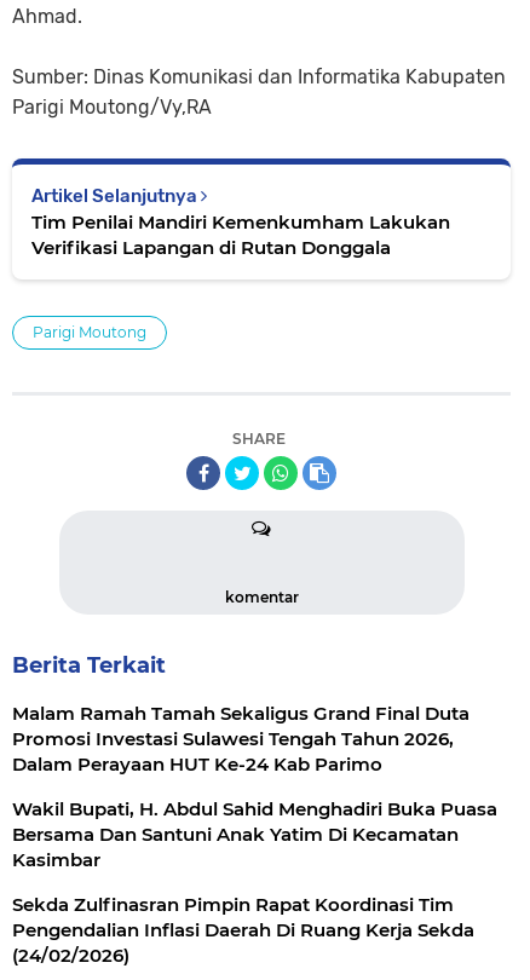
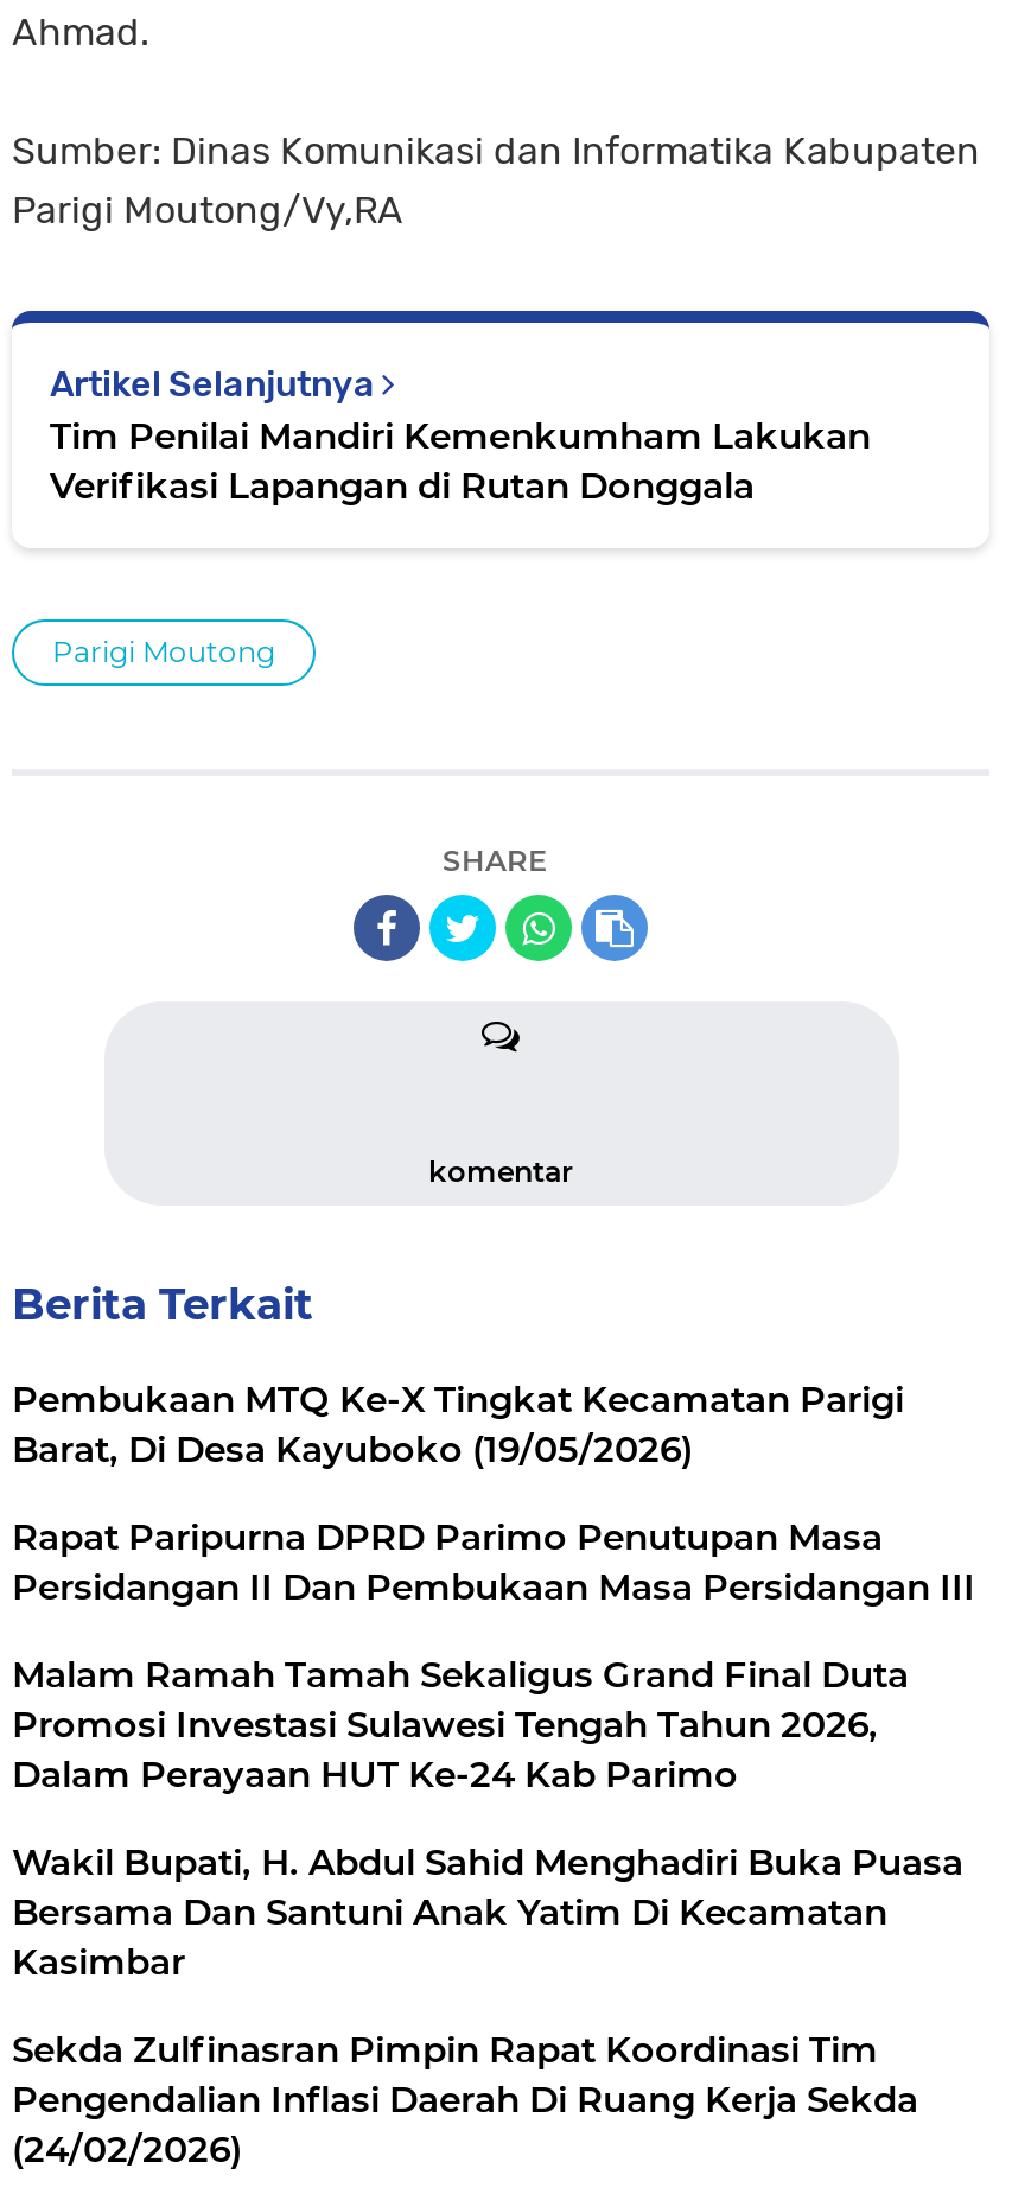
+ Pembukaan MTQ Ke-X Tingkat Kecamatan Parigi
+ Barat, Di Desa Kayuboko (19/05/2026)
+ Rapat Paripurna DPRD Parimo Penutupan Masa
+ Persidangan II Dan Pembukaan Masa Persidangan III
